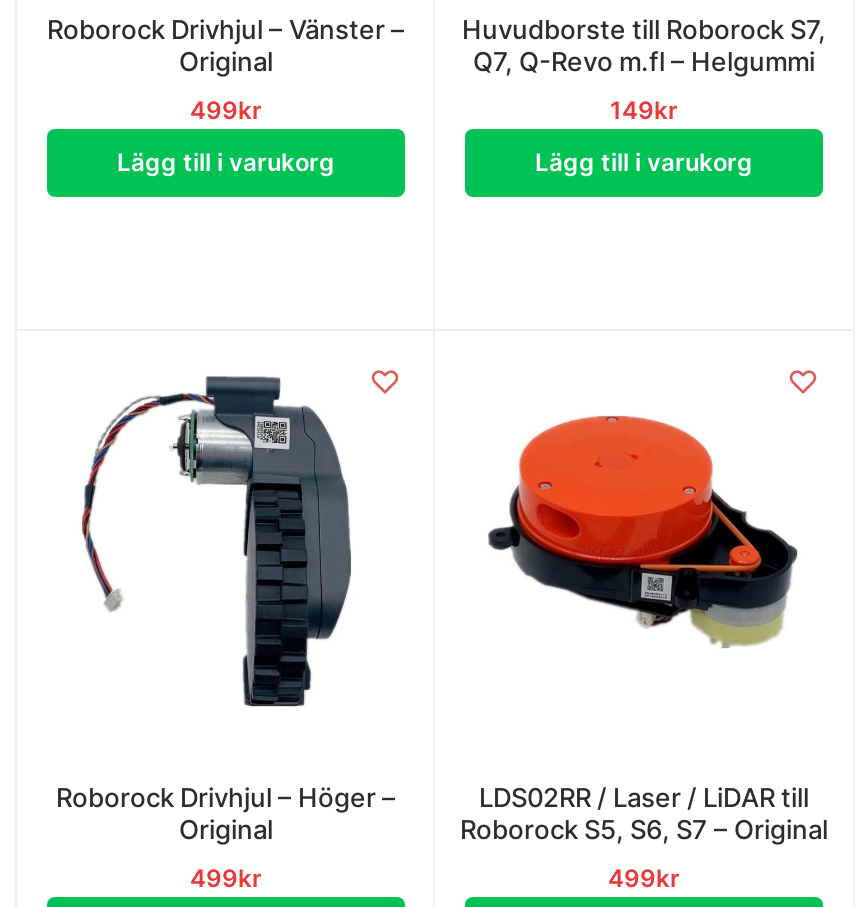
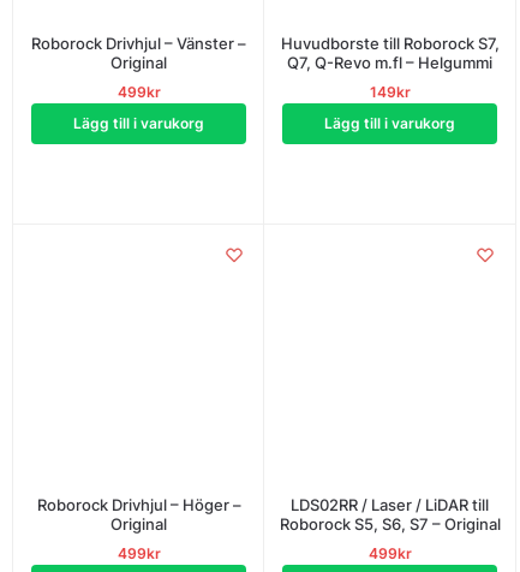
- [image]

- [image]
